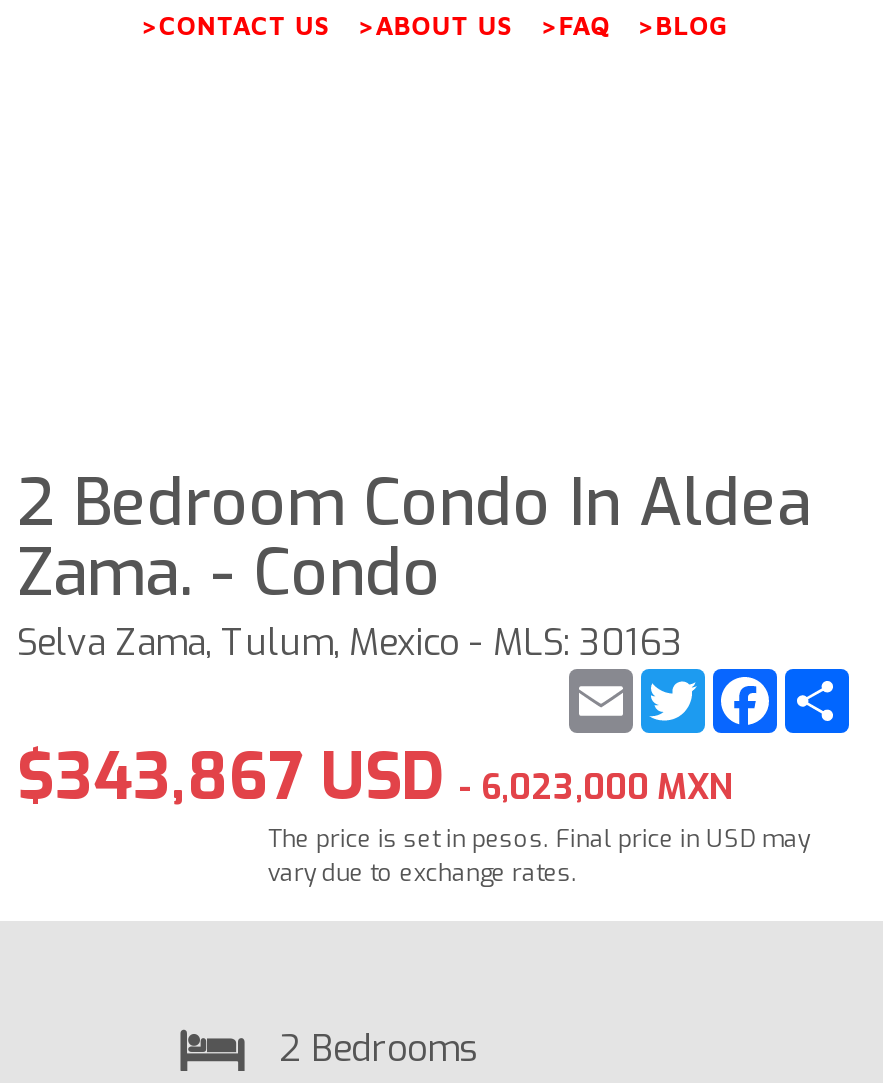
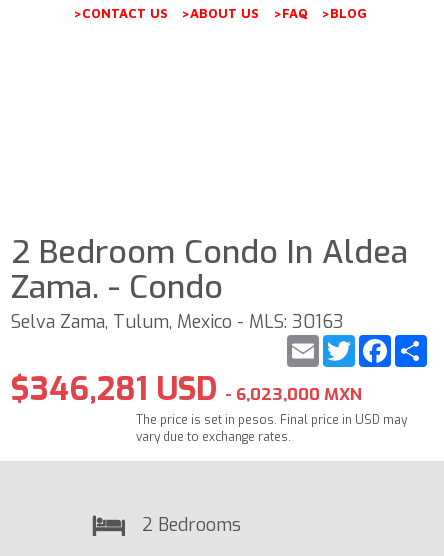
- $343,867 USD - 6,023,000 MXN
+ $346,281 USD - 6,023,000 MXN
